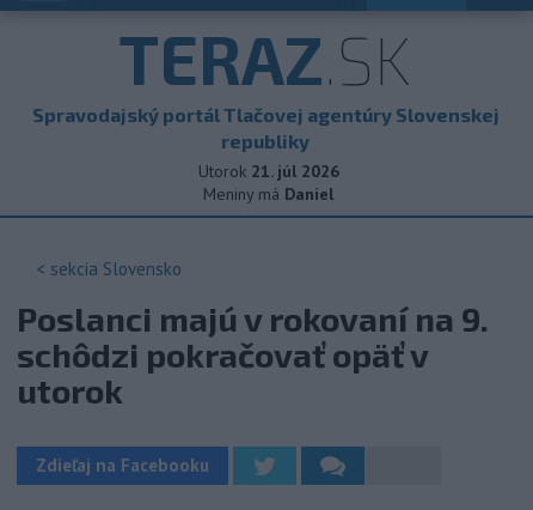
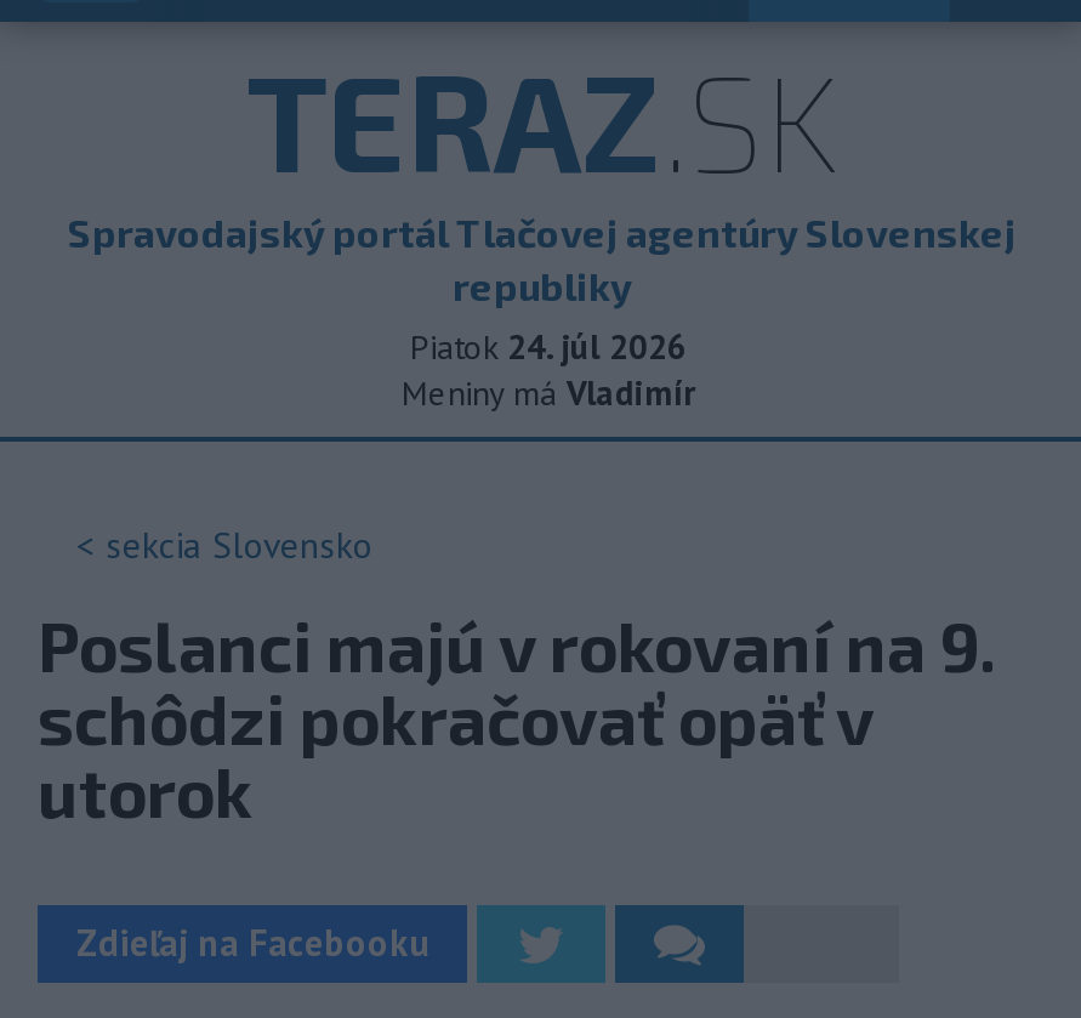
- Utorok 21. júl 2026
+ Piatok 24. júl 2026

- Meniny má Daniel
+ Meniny má Vladimír
